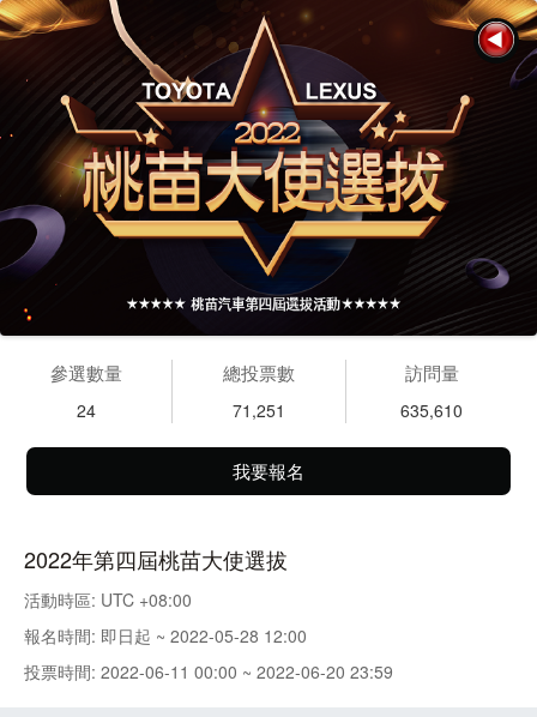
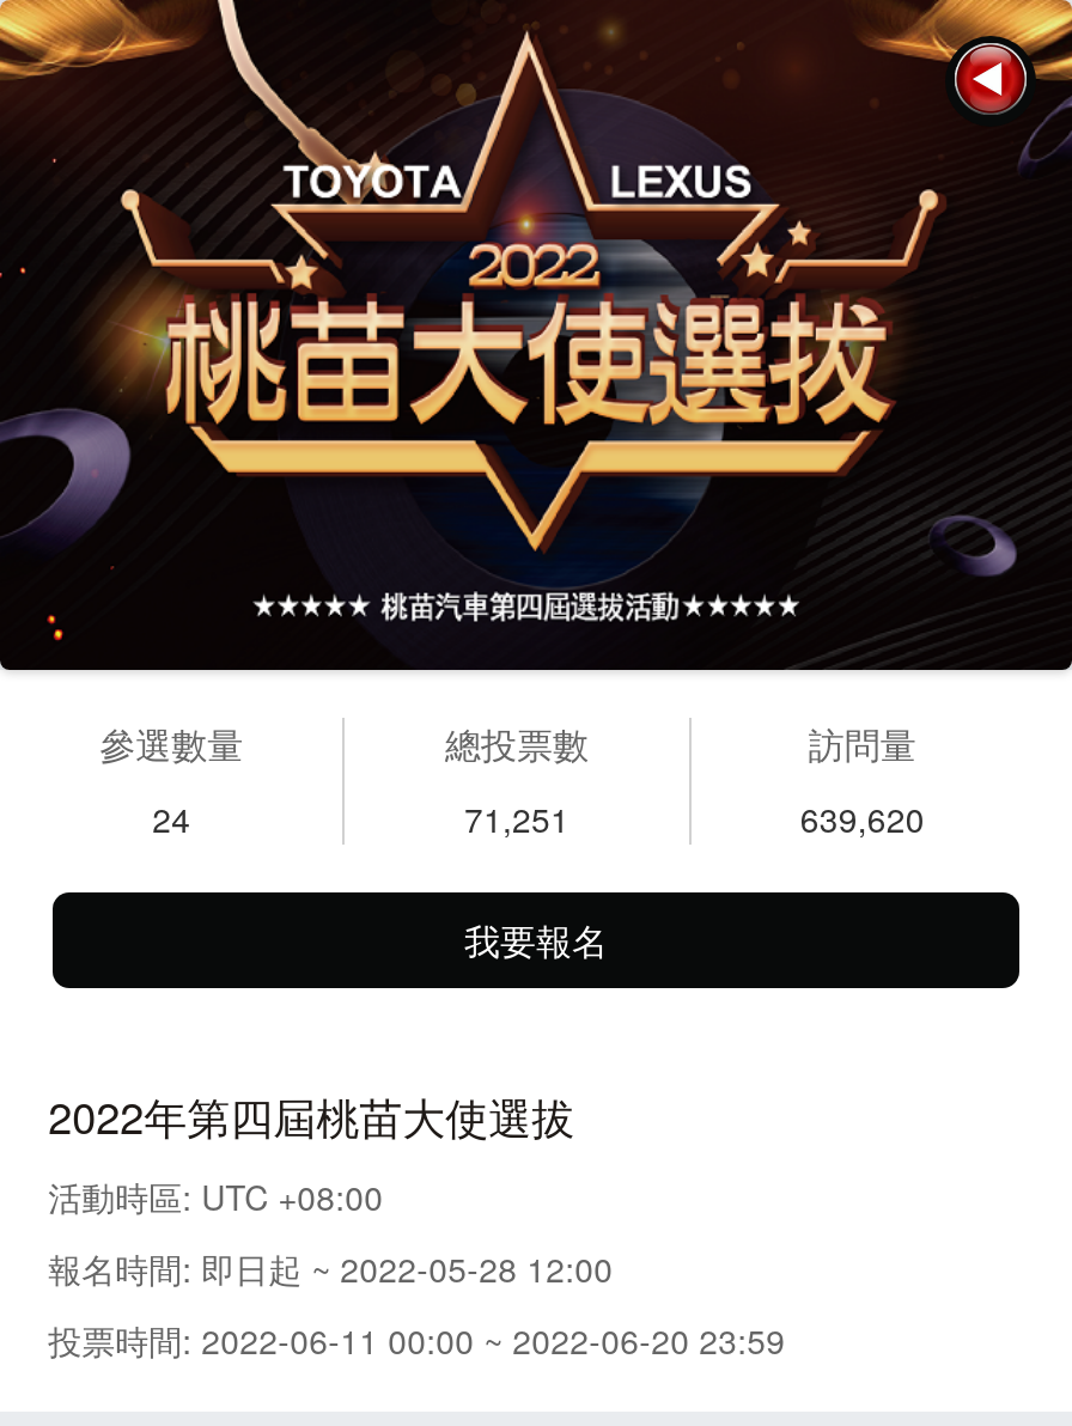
- 635,610
+ 639,620
